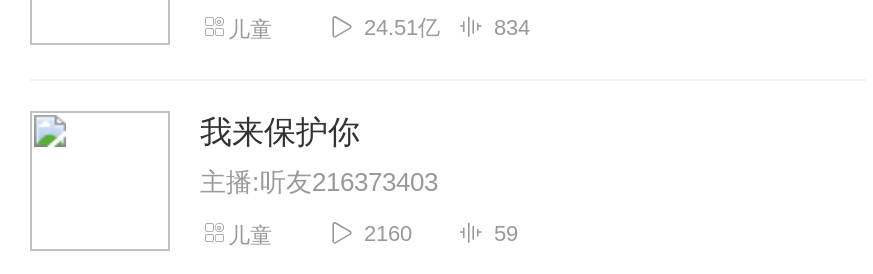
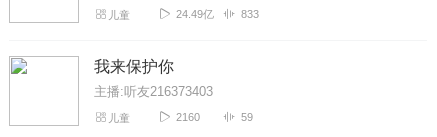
- 24.51亿
+ 24.49亿

- 834
+ 833
